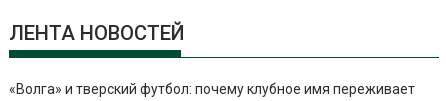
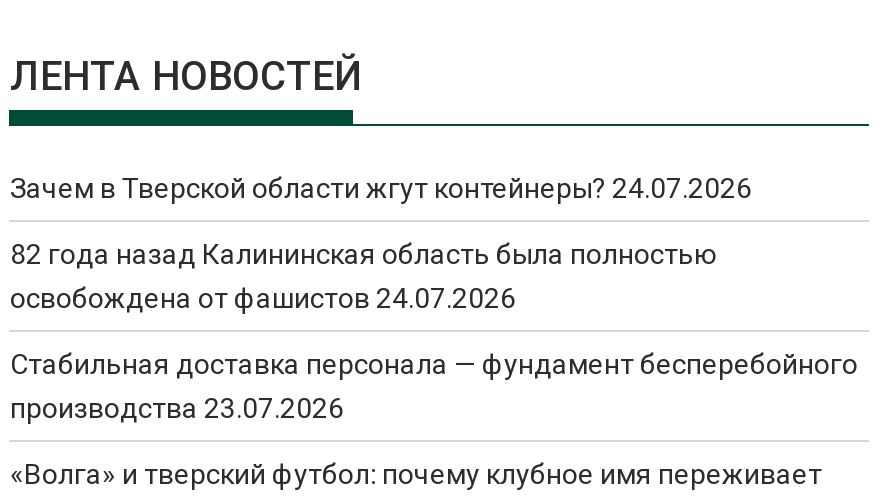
+ Зачем в Тверской области жгут контейнеры? 24.07.2026
+ 82 года назад Калининская область была полностью
+ освобождена от фашистов 24.07.2026
+ Стабильная доставка персонала — фундамент бесперебойного
+ производства 23.07.2026
